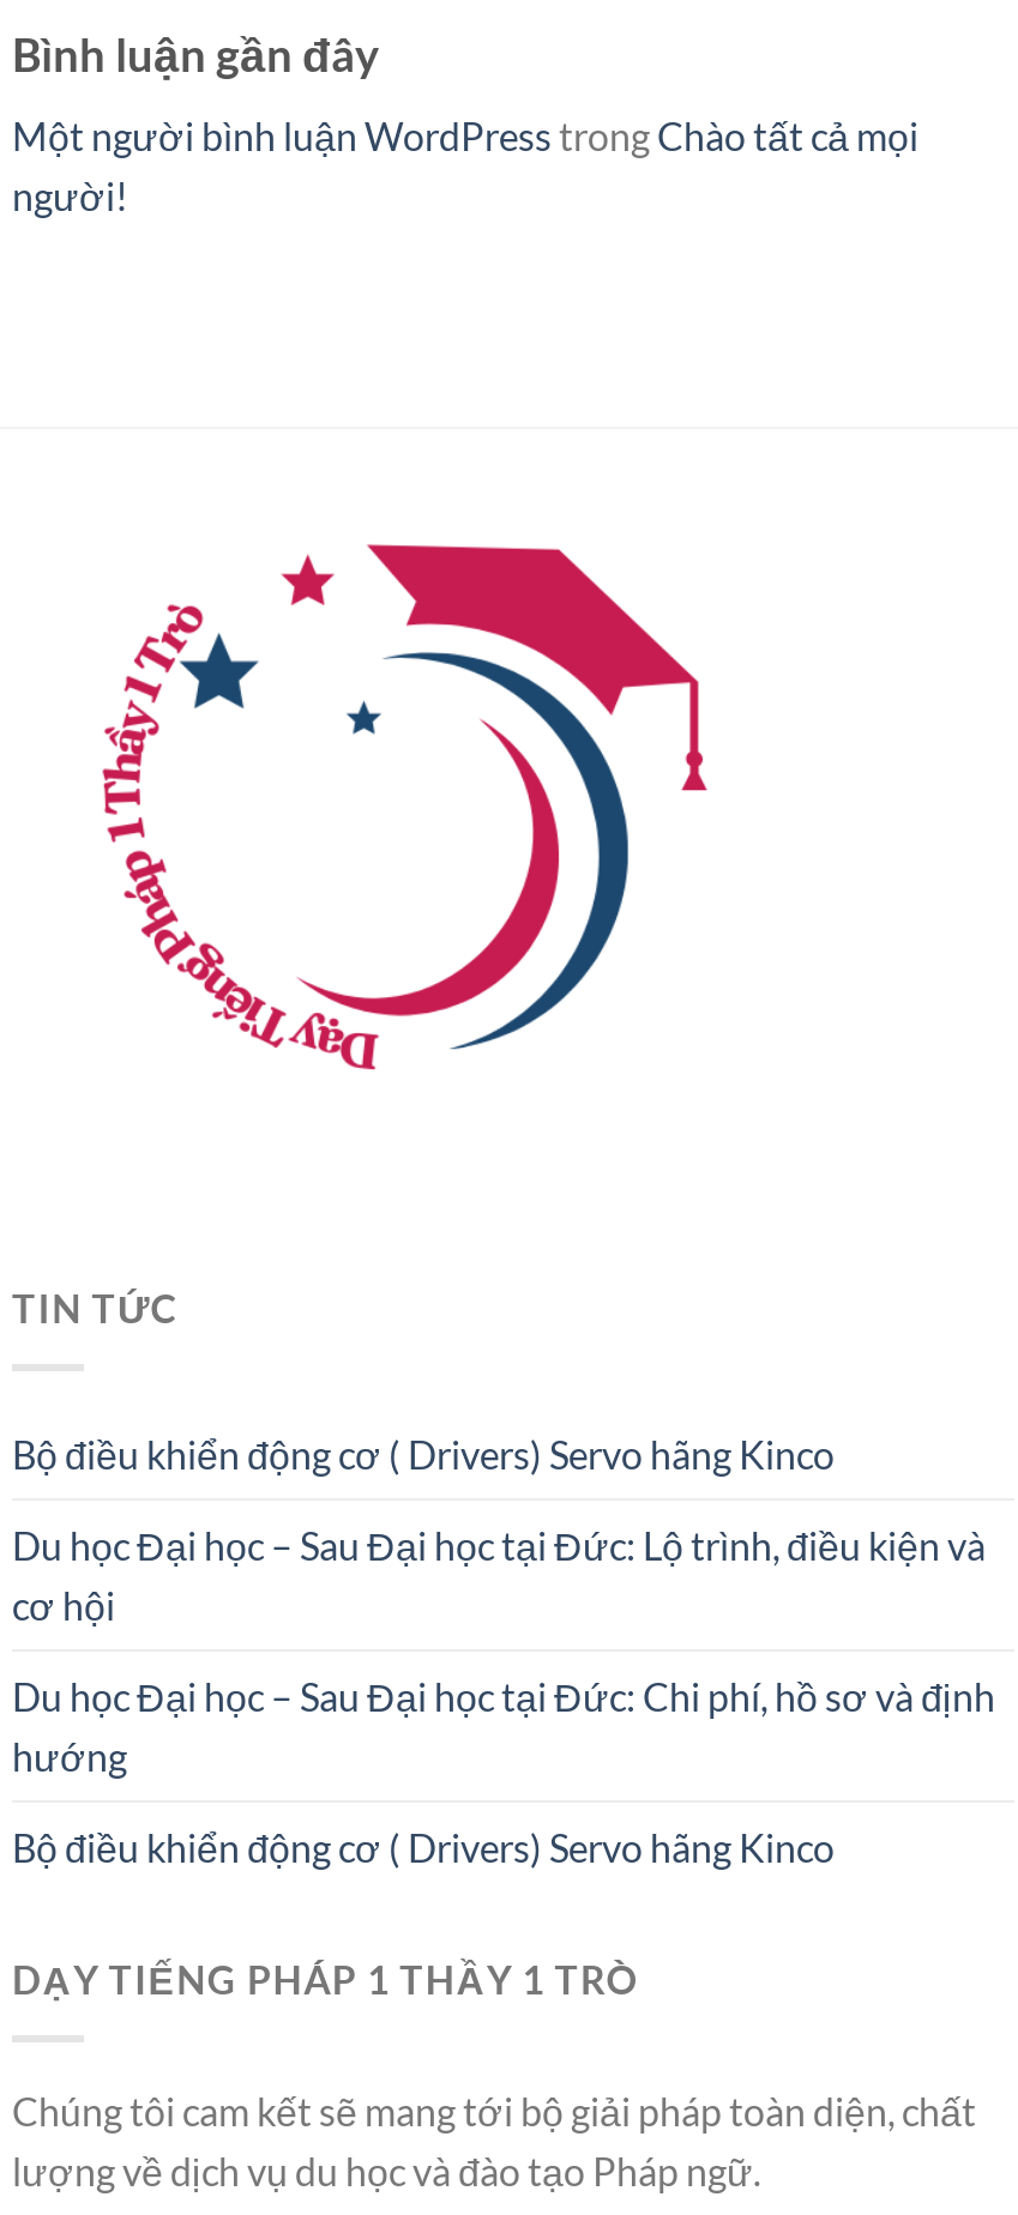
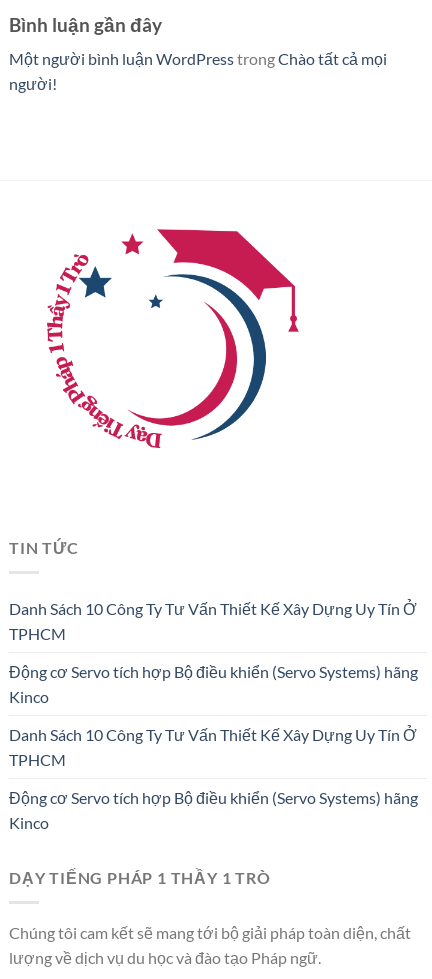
- Bộ điều khiển động cơ ( Drivers) Servo hãng Kinco
+ Danh Sách 10 Công Ty Tư Vấn Thiết Kế Xây Dựng Uy Tín Ở
+ TPHCM

- Du học Đại học – Sau Đại học tại Đức: Lộ trình, điều kiện và
- cơ hội
+ Động cơ Servo tích hợp Bộ điều khiển (Servo Systems) hãng
+ Kinco

- Du học Đại học – Sau Đại học tại Đức: Chi phí, hồ sơ và định
- hướng
+ Danh Sách 10 Công Ty Tư Vấn Thiết Kế Xây Dựng Uy Tín Ở
+ TPHCM

- Bộ điều khiển động cơ ( Drivers) Servo hãng Kinco
+ Động cơ Servo tích hợp Bộ điều khiển (Servo Systems) hãng
+ Kinco
